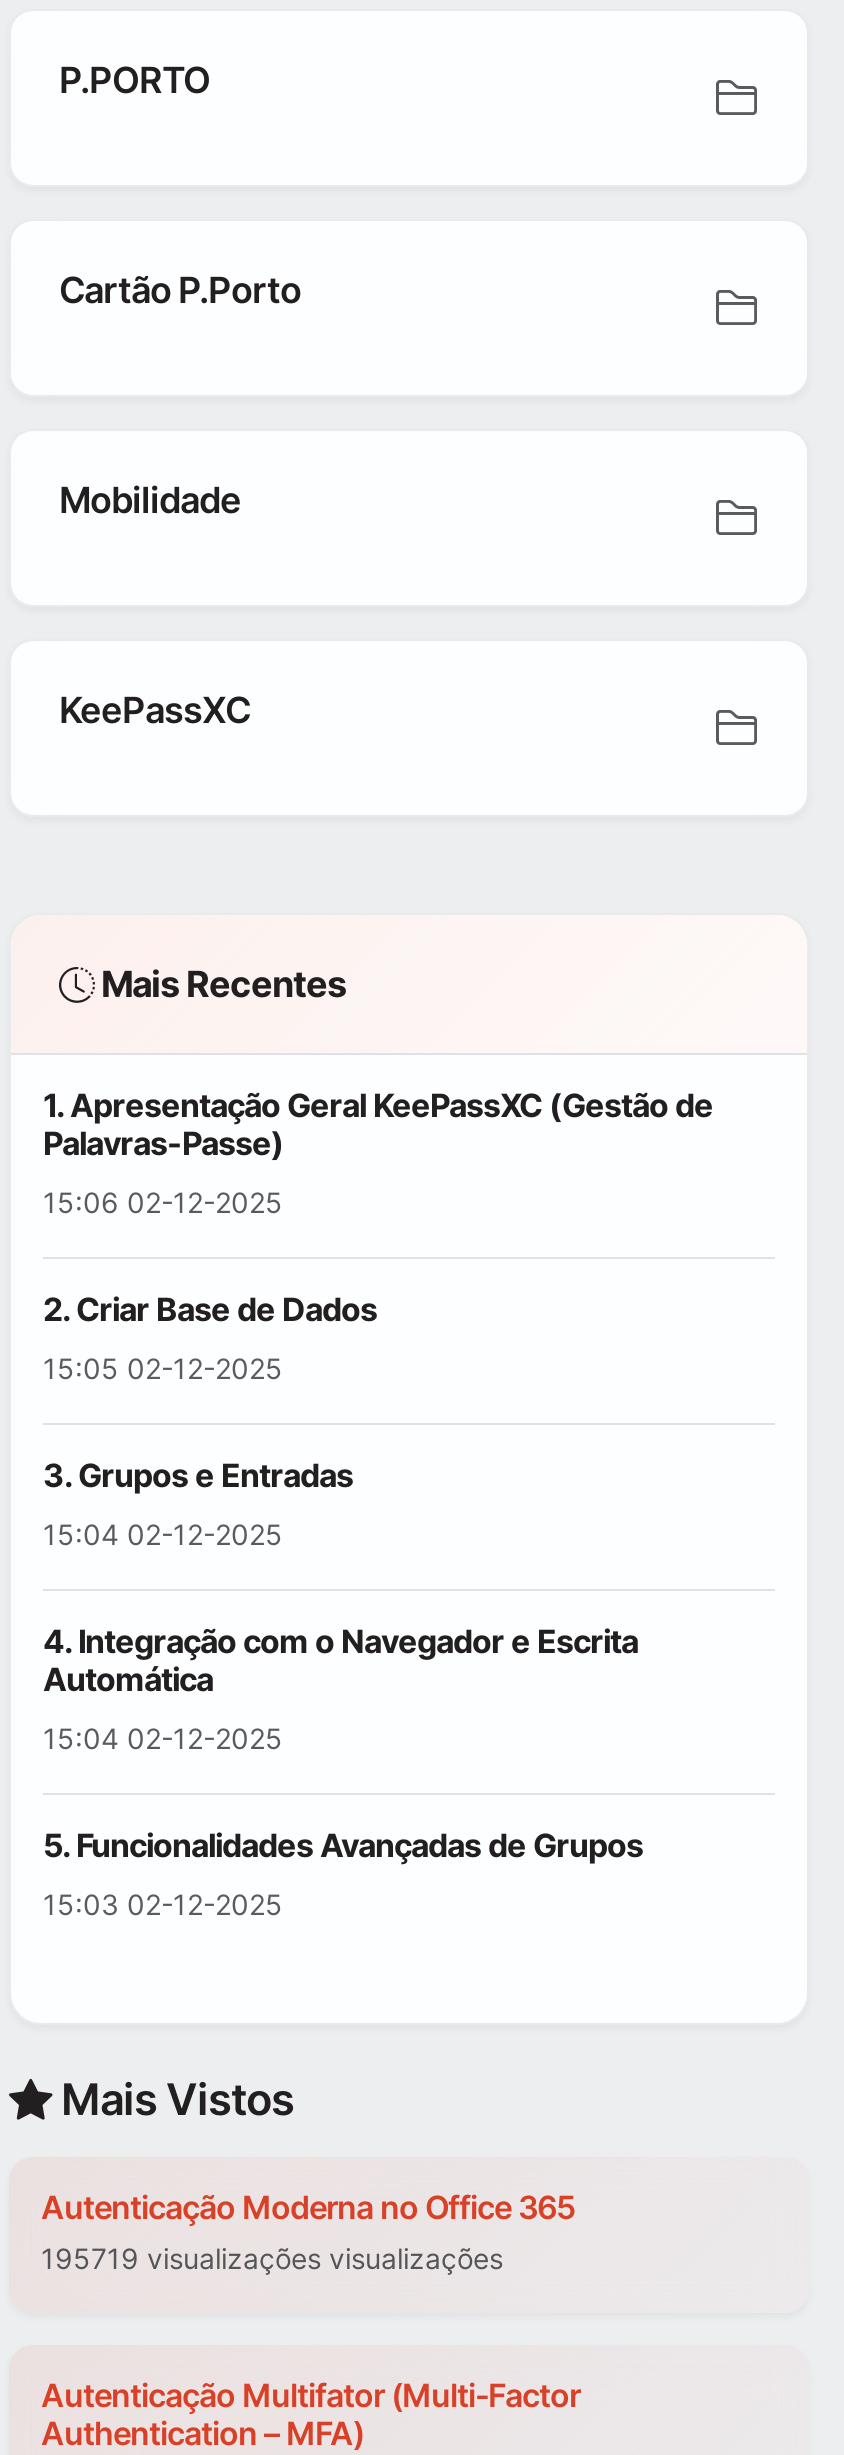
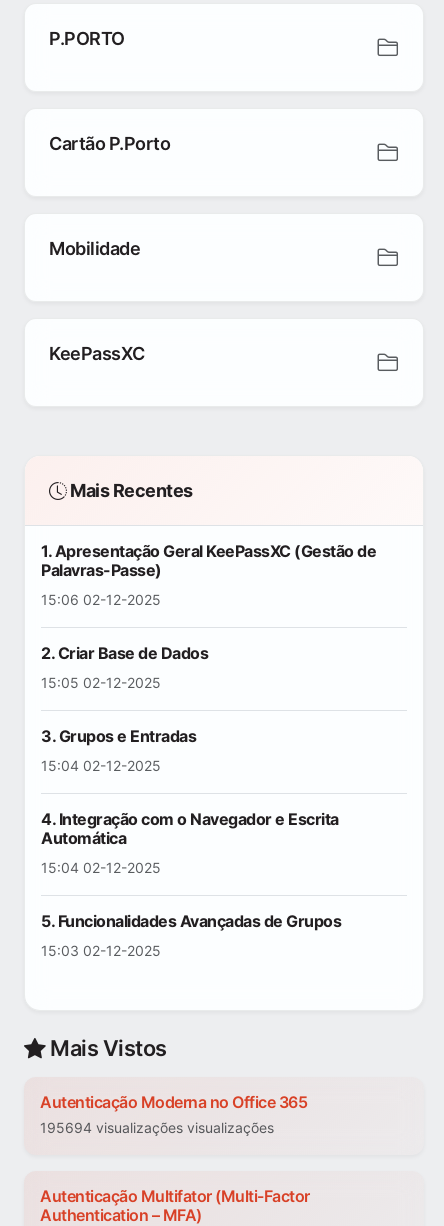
- 195719 visualizações visualizações
+ 195694 visualizações visualizações
